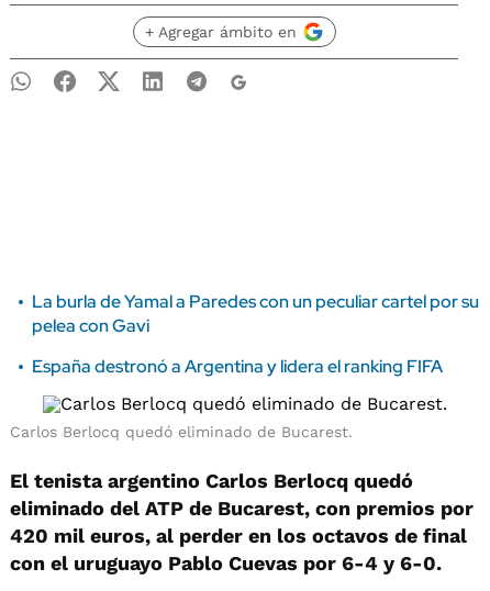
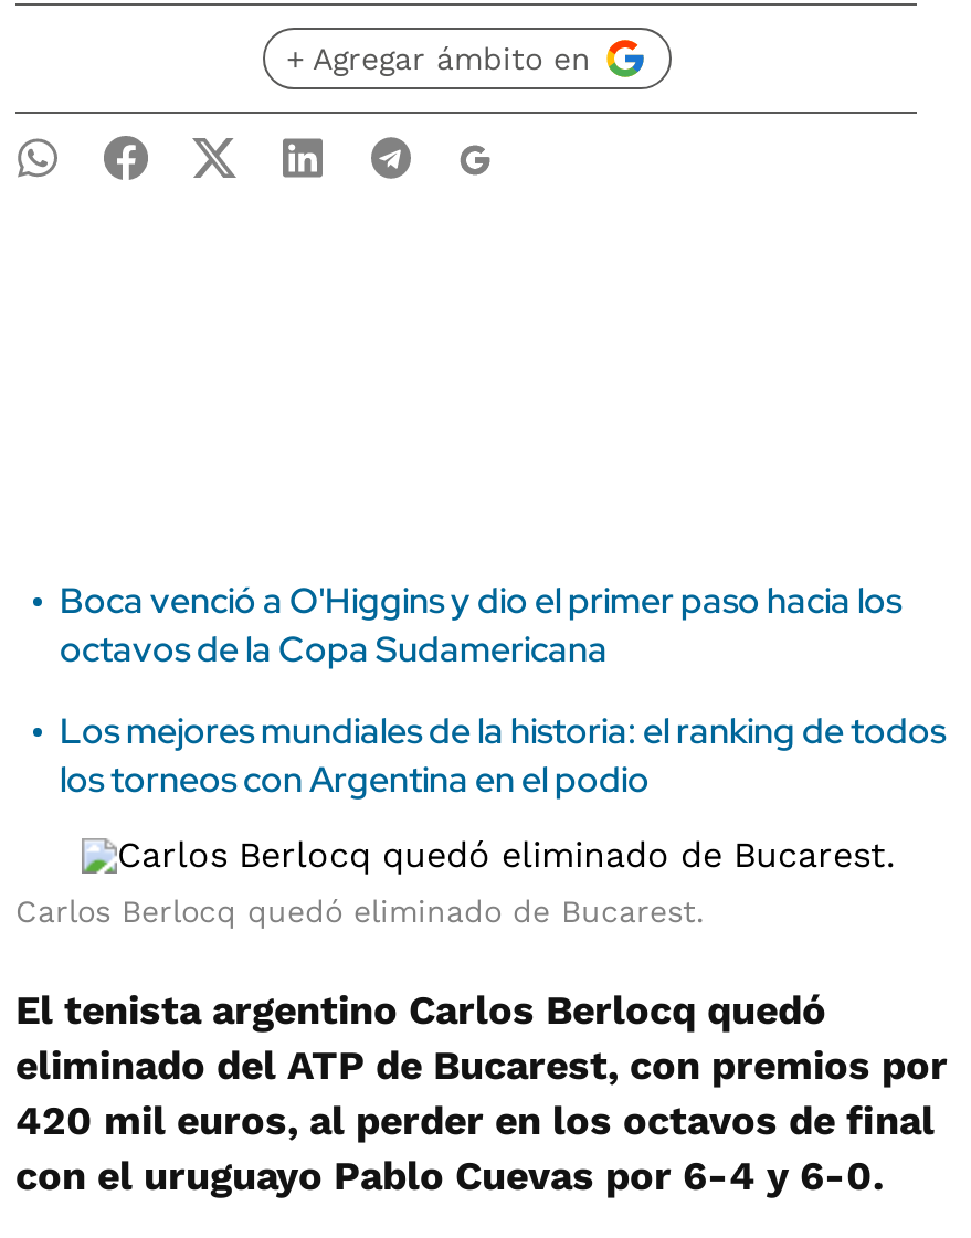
- La burla de Yamal a Paredes con un peculiar cartel por su
- pelea con Gavi
+ Boca venció a O'Higgins y dio el primer paso hacia los
+ octavos de la Copa Sudamericana

- España destronó a Argentina y lidera el ranking FIFA
+ Los mejores mundiales de la historia: el ranking de todos
+ los torneos con Argentina en el podio
